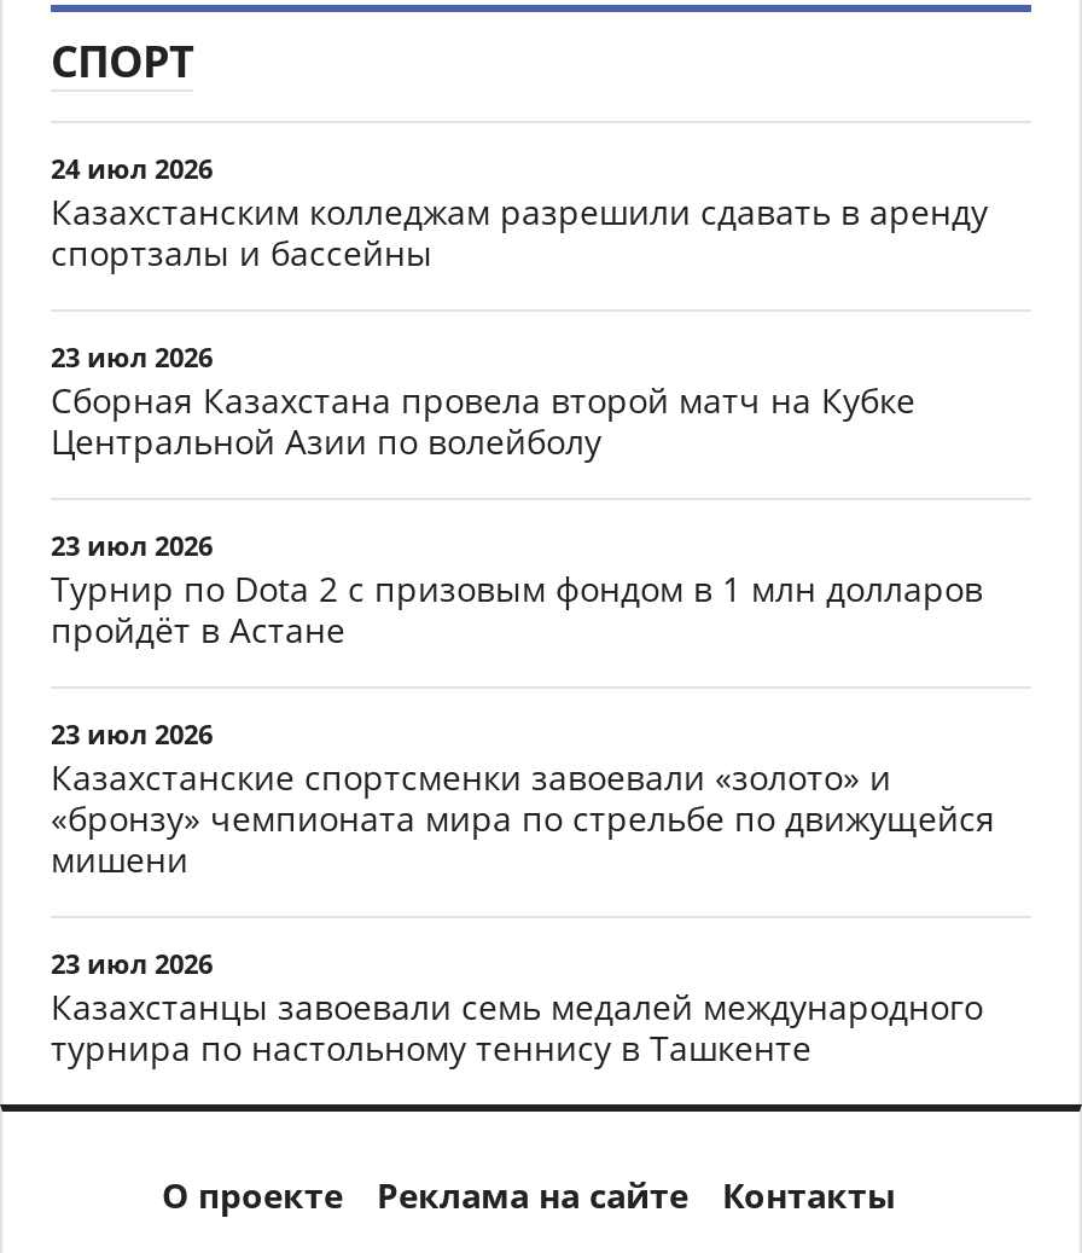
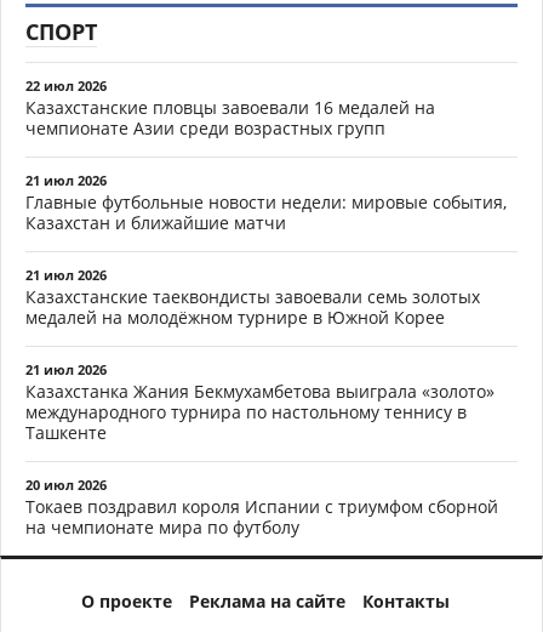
- 24 июл 2026
- Казахстанским колледжам разрешили сдавать в аренду
- спортзалы и бассейны
+ 22 июл 2026
+ Казахстанские пловцы завоевали 16 медалей на
+ чемпионате Азии среди возрастных групп

- 23 июл 2026
- Сборная Казахстана провела второй матч на Кубке
- Центральной Азии по волейболу
+ 21 июл 2026
+ Главные футбольные новости недели: мировые события,
+ Казахстан и ближайшие матчи

- 23 июл 2026
- Турнир по Dota 2 с призовым фондом в 1 млн долларов
- пройдёт в Астане
+ 21 июл 2026
+ Казахстанские таеквондисты завоевали семь золотых
+ медалей на молодёжном турнире в Южной Корее

- 23 июл 2026
- Казахстанские спортсменки завоевали «золото» и
- «бронзу» чемпионата мира по стрельбе по движущейся
- мишени
+ 21 июл 2026
+ Казахстанка Жания Бекмухамбетова выиграла «золото»
+ международного турнира по настольному теннису в
+ Ташкенте

- 23 июл 2026
- Казахстанцы завоевали семь медалей международного
- турнира по настольному теннису в Ташкенте
+ 20 июл 2026
+ Токаев поздравил короля Испании с триумфом сборной
+ на чемпионате мира по футболу
